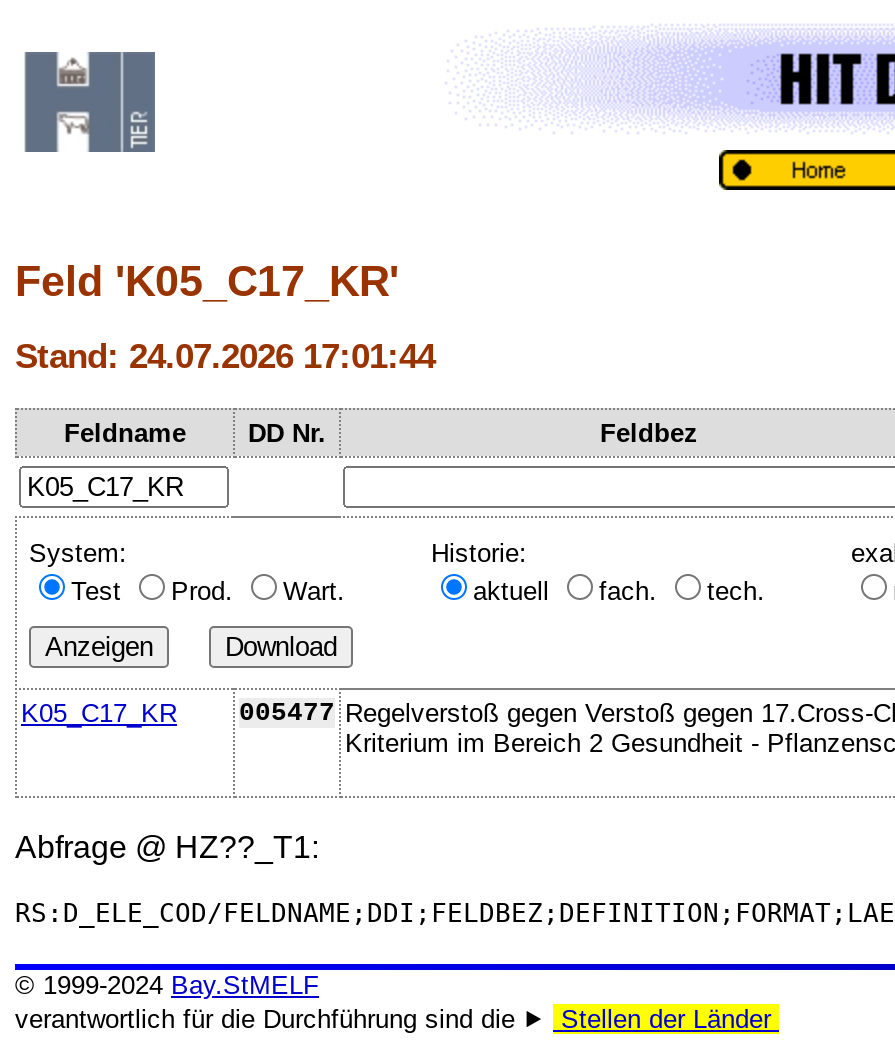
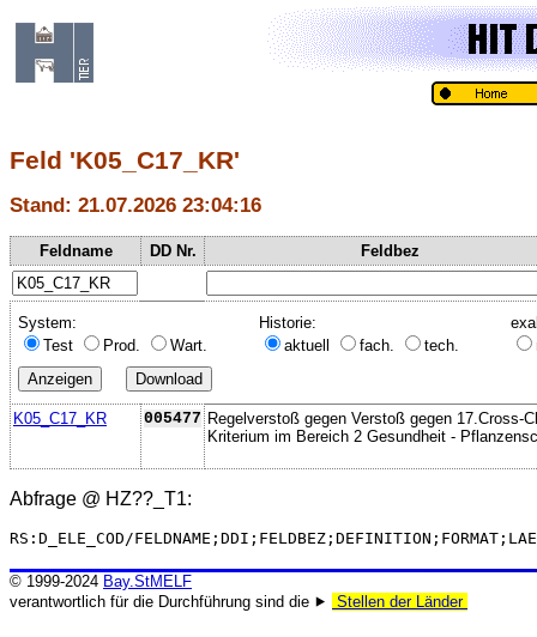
- Stand: 24.07.2026 17:01:44
+ Stand: 21.07.2026 23:04:16
